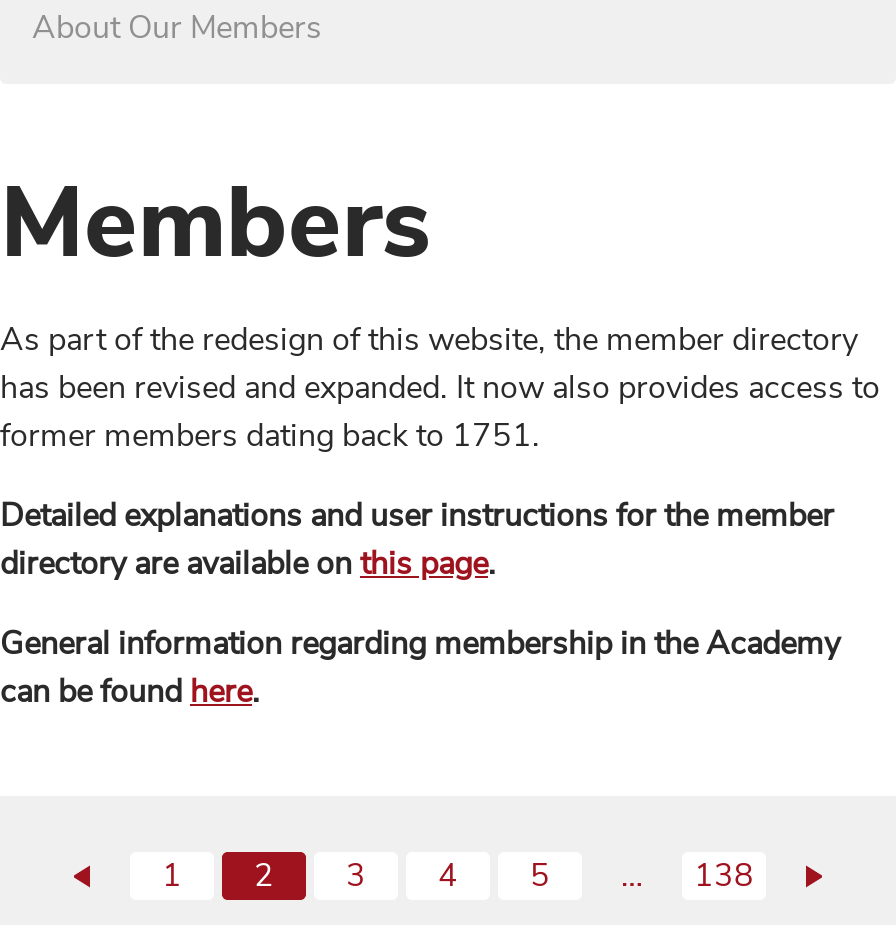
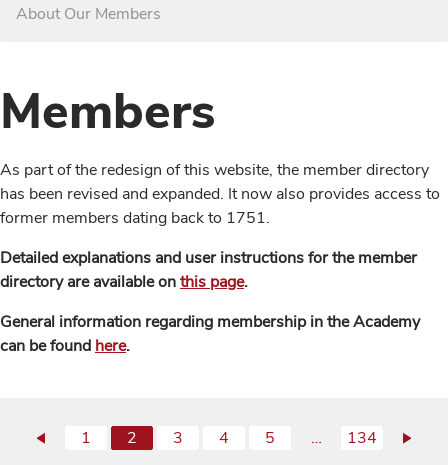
- 138
+ 134
